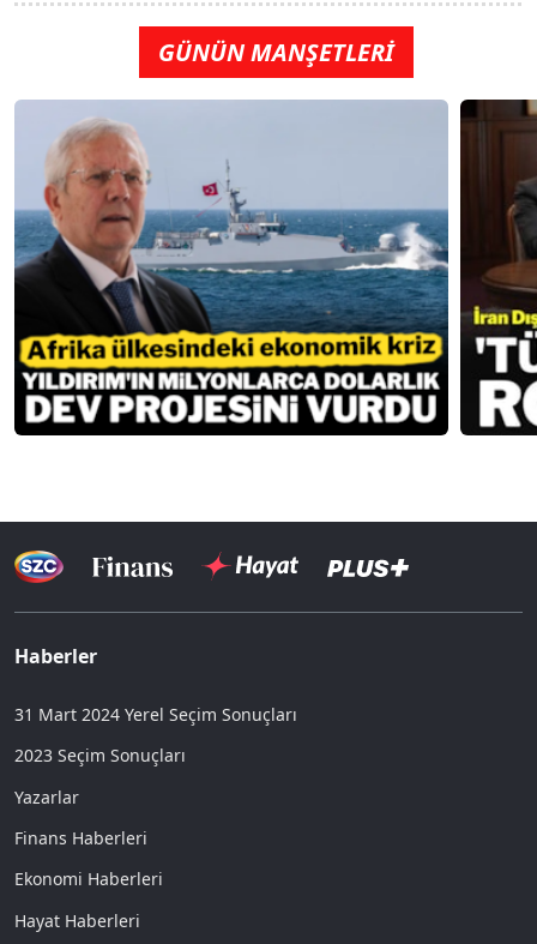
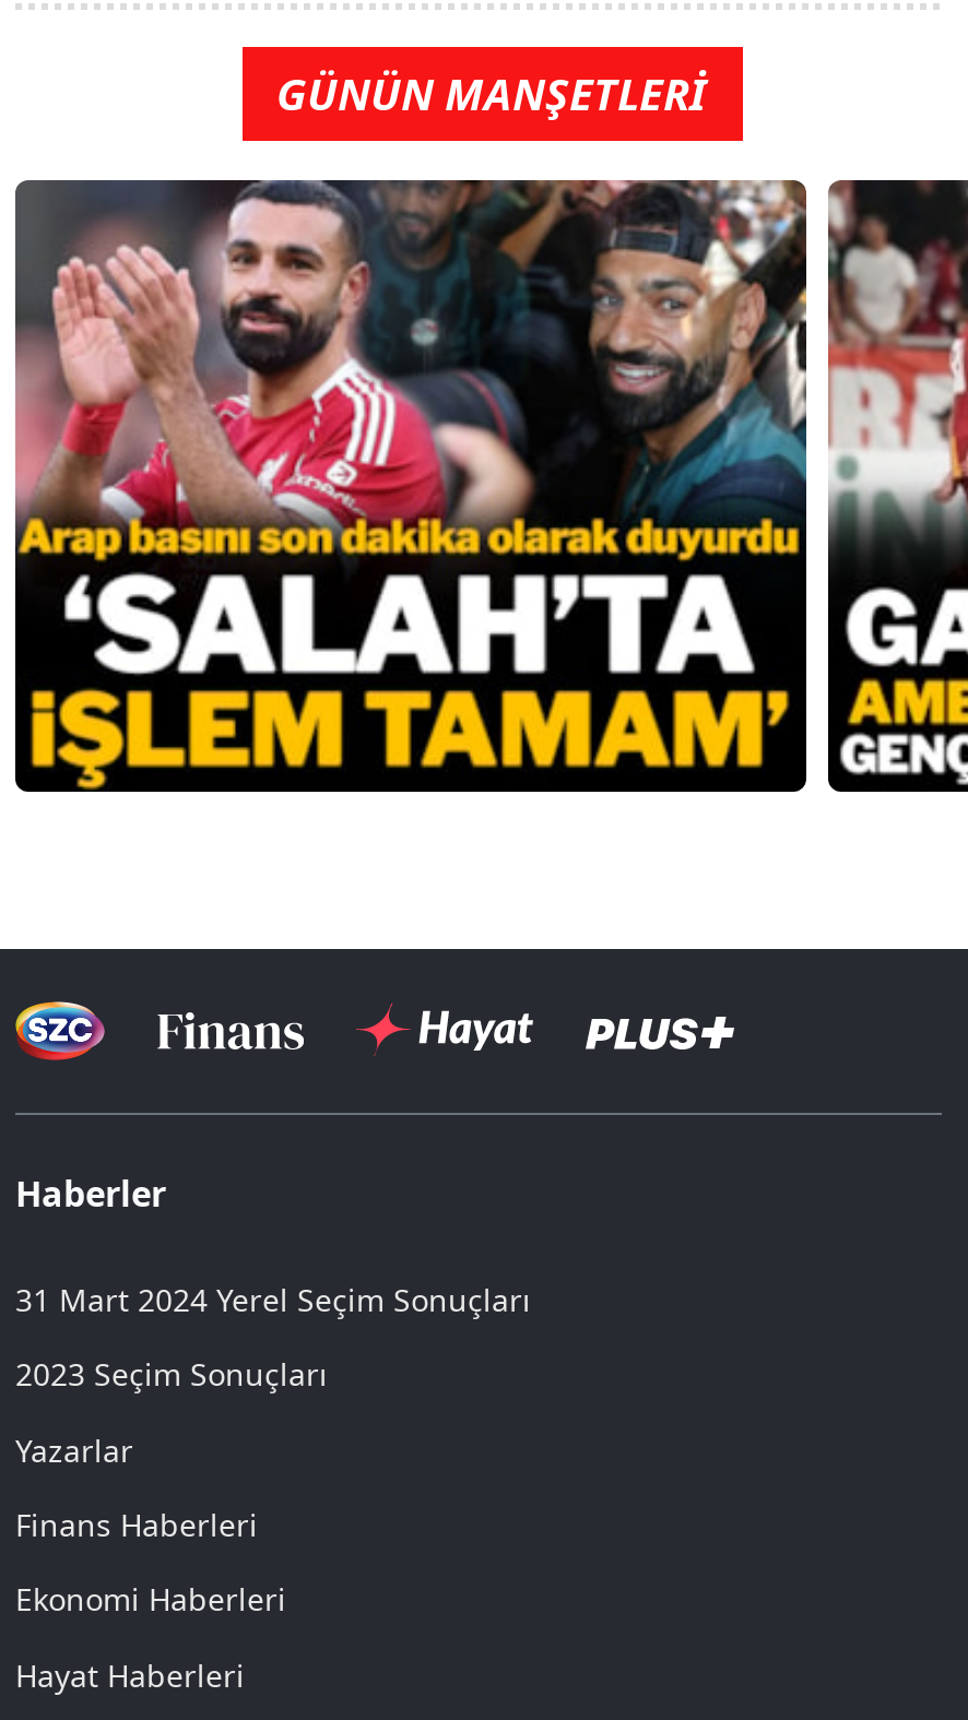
- [image]
+ [image]

- [image]
+ [image]
